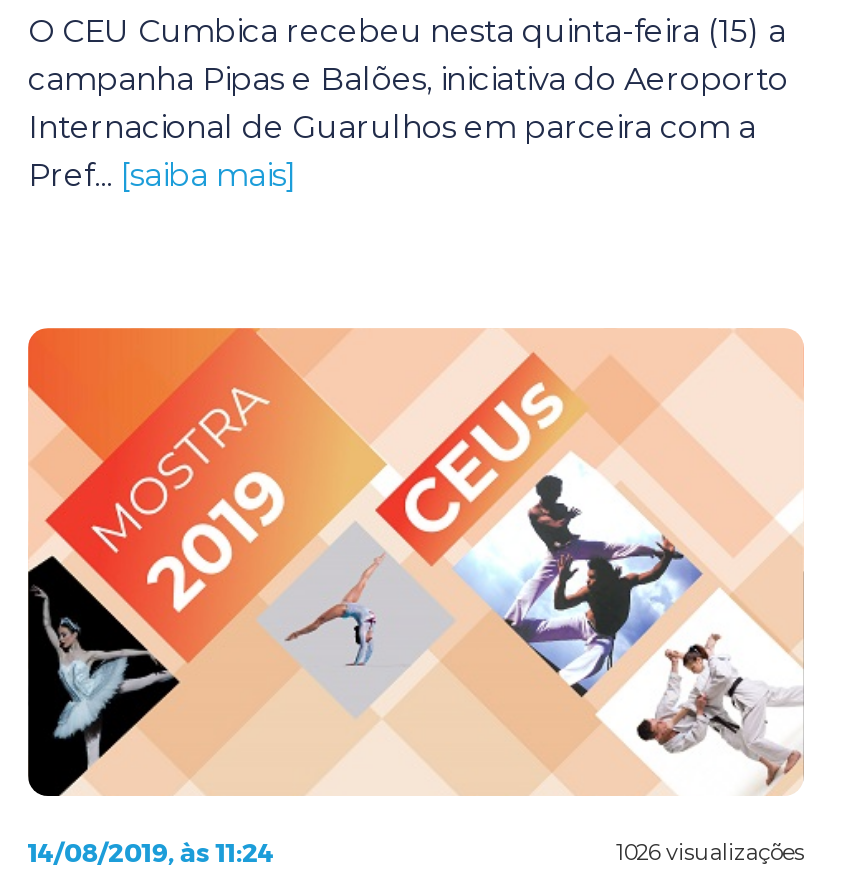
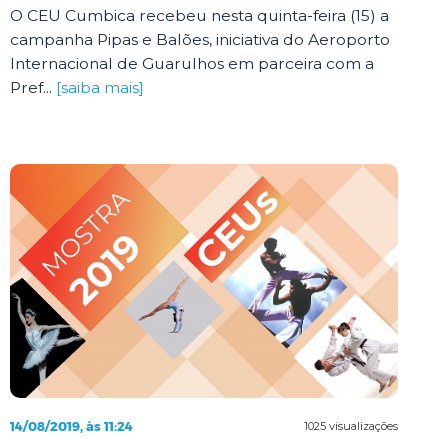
- 1026 visualizações
+ 1025 visualizações
